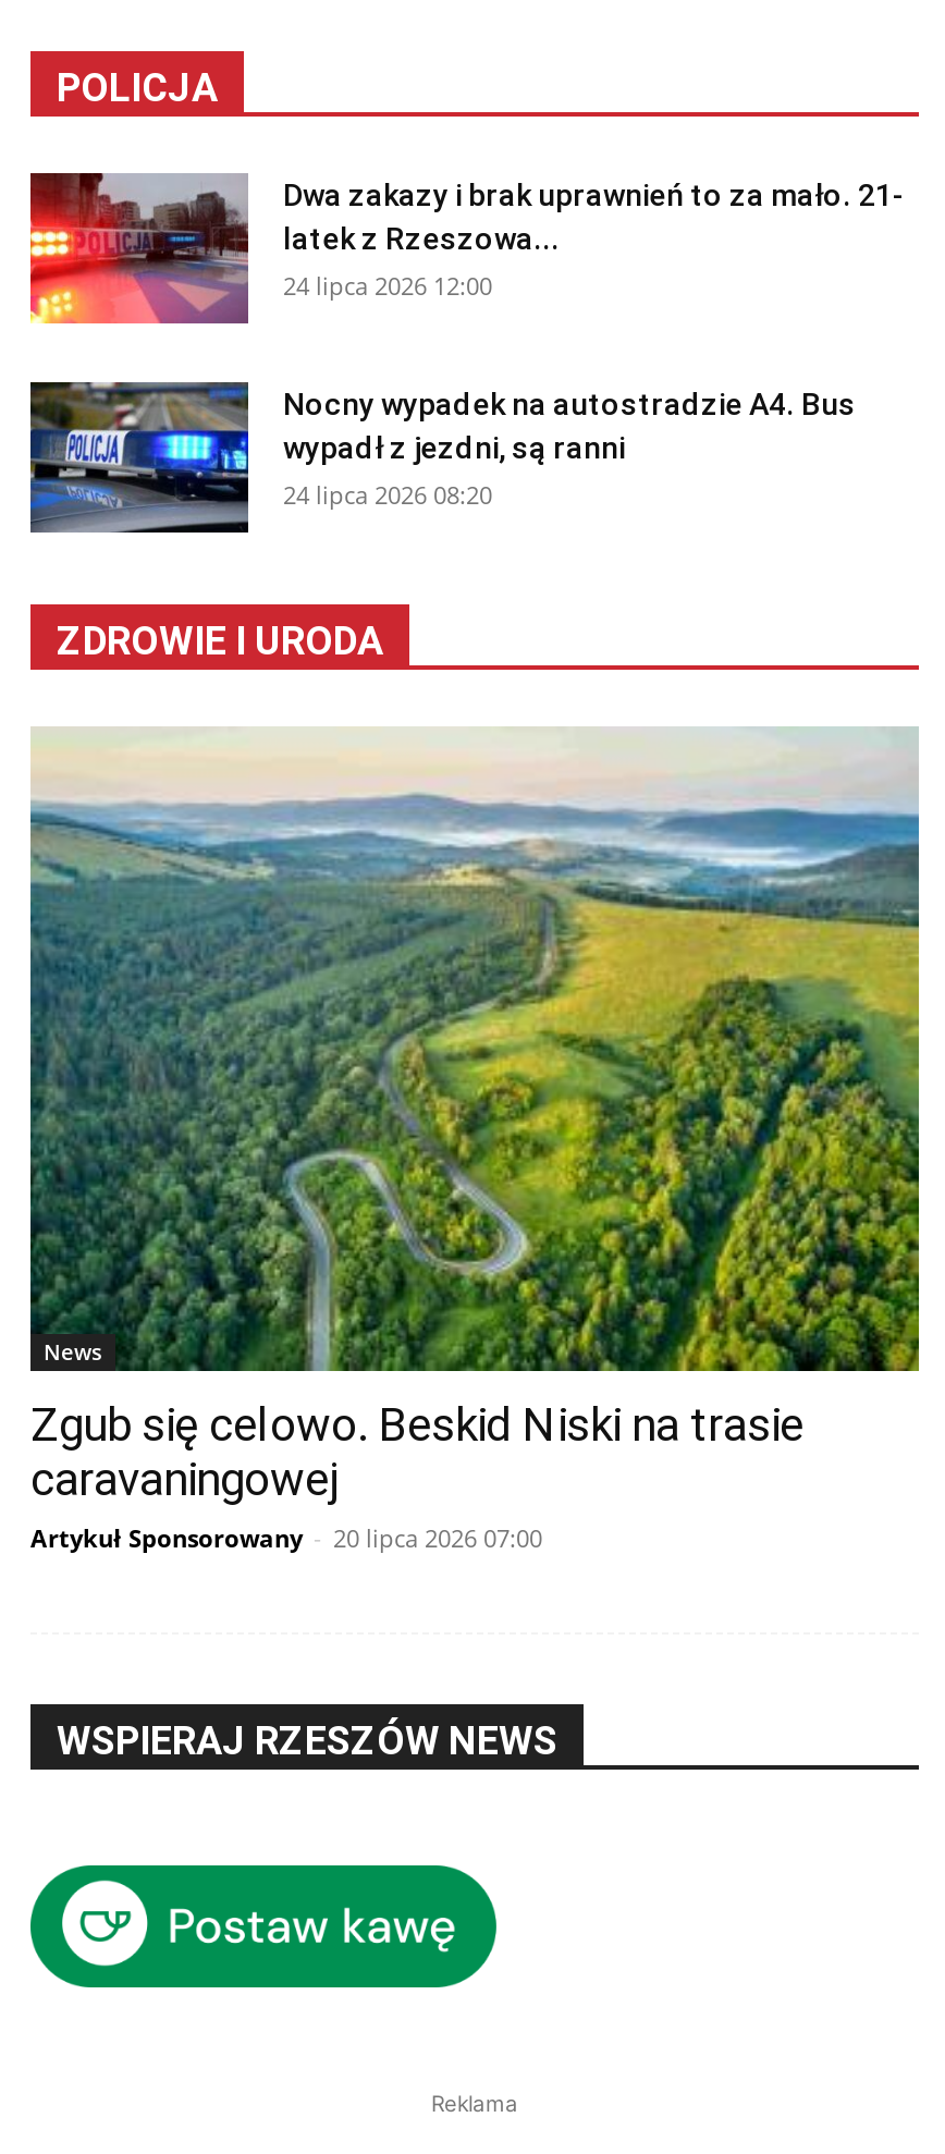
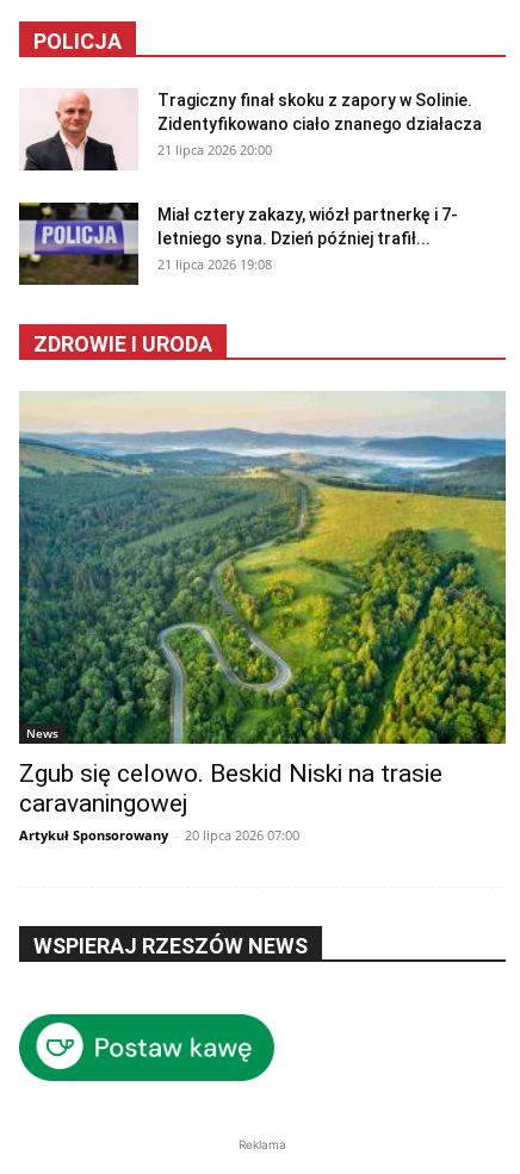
- [image]
- Dwa zakazy i brak uprawnień to za mało. 21-
- latek z Rzeszowa...
- 24 lipca 2026 12:00
+ [image]
+ Tragiczny finał skoku z zapory w Solinie.
+ Zidentyfikowano ciało znanego działacza
+ 21 lipca 2026 20:00

- [image]
- Nocny wypadek na autostradzie A4. Bus
- wypadł z jezdni, są ranni
- 24 lipca 2026 08:20
+ [image]
+ Miał cztery zakazy, wiózł partnerkę i 7-
+ letniego syna. Dzień później trafił...
+ 21 lipca 2026 19:08
